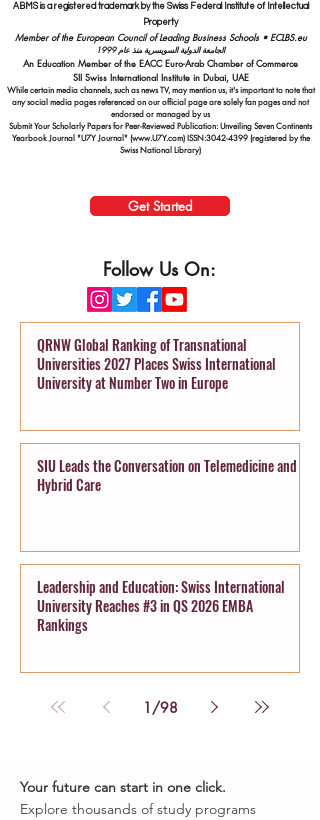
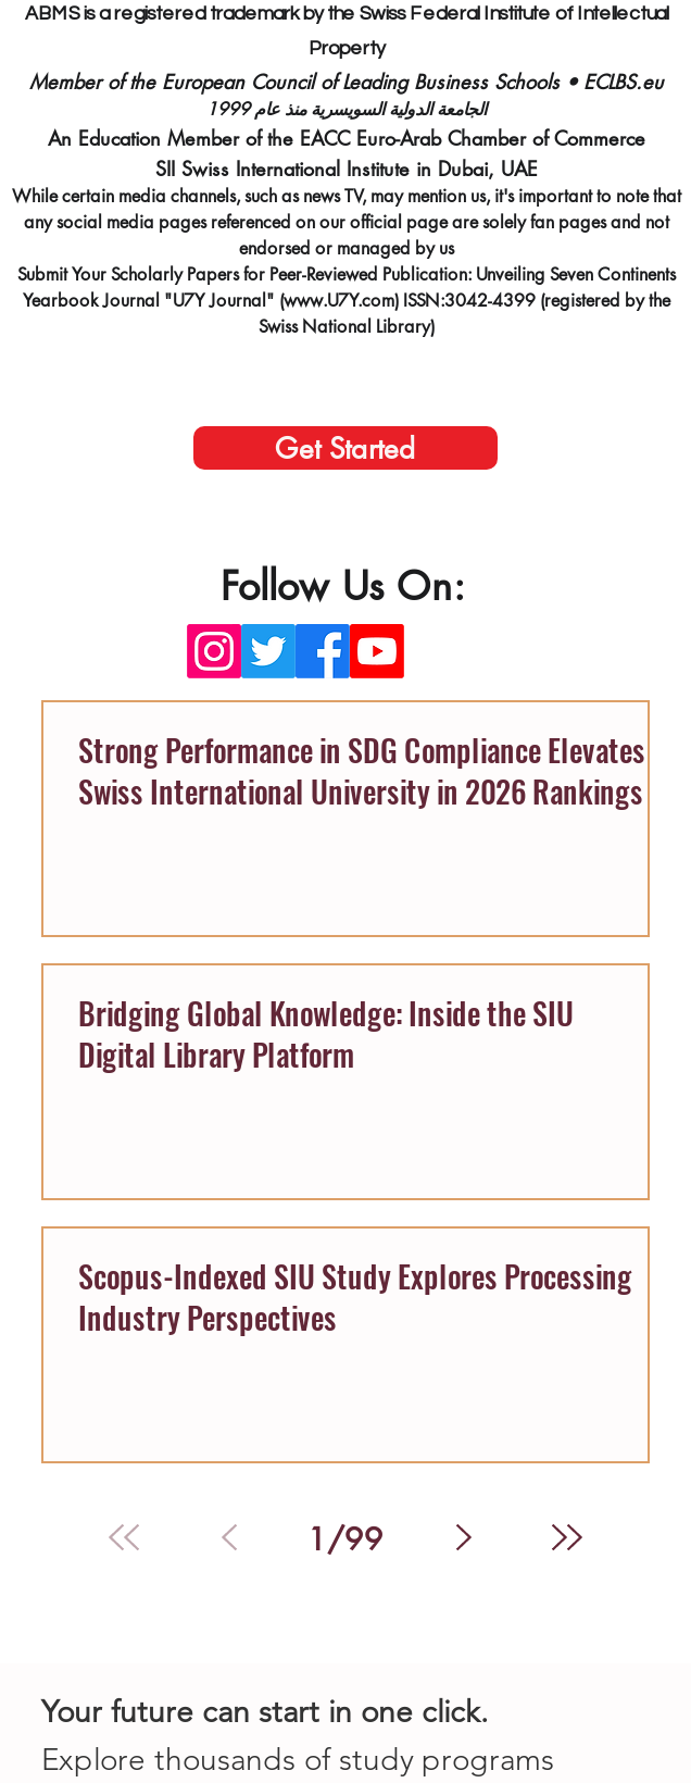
- QRNW Global Ranking of Transnational
- Universities 2027 Places Swiss International
- University at Number Two in Europe
+ Strong Performance in SDG Compliance Elevates
+ Swiss International University in 2026 Rankings

- SIU Leads the Conversation on Telemedicine and
- Hybrid Care
+ Bridging Global Knowledge: Inside the SIU
+ Digital Library Platform

- Leadership and Education: Swiss International
- University Reaches #3 in QS 2026 EMBA
- Rankings
+ Scopus-Indexed SIU Study Explores Processing
+ Industry Perspectives

- 1 /98
+ 1 /99
